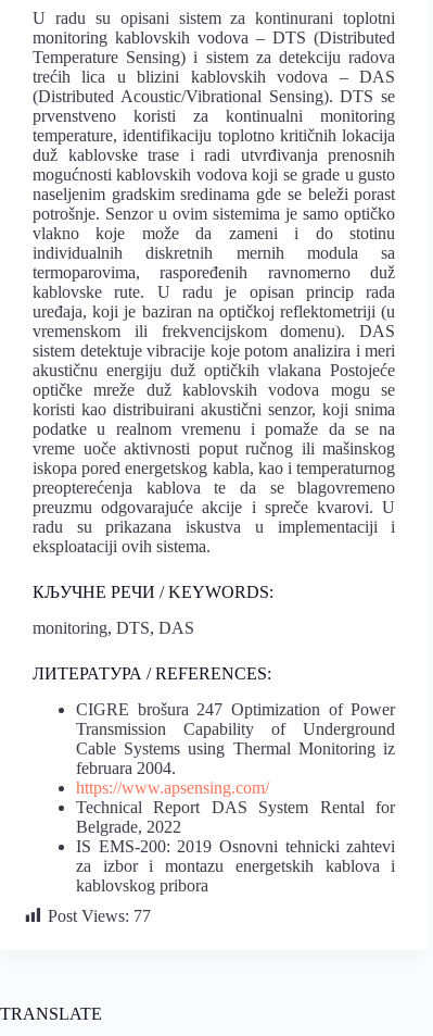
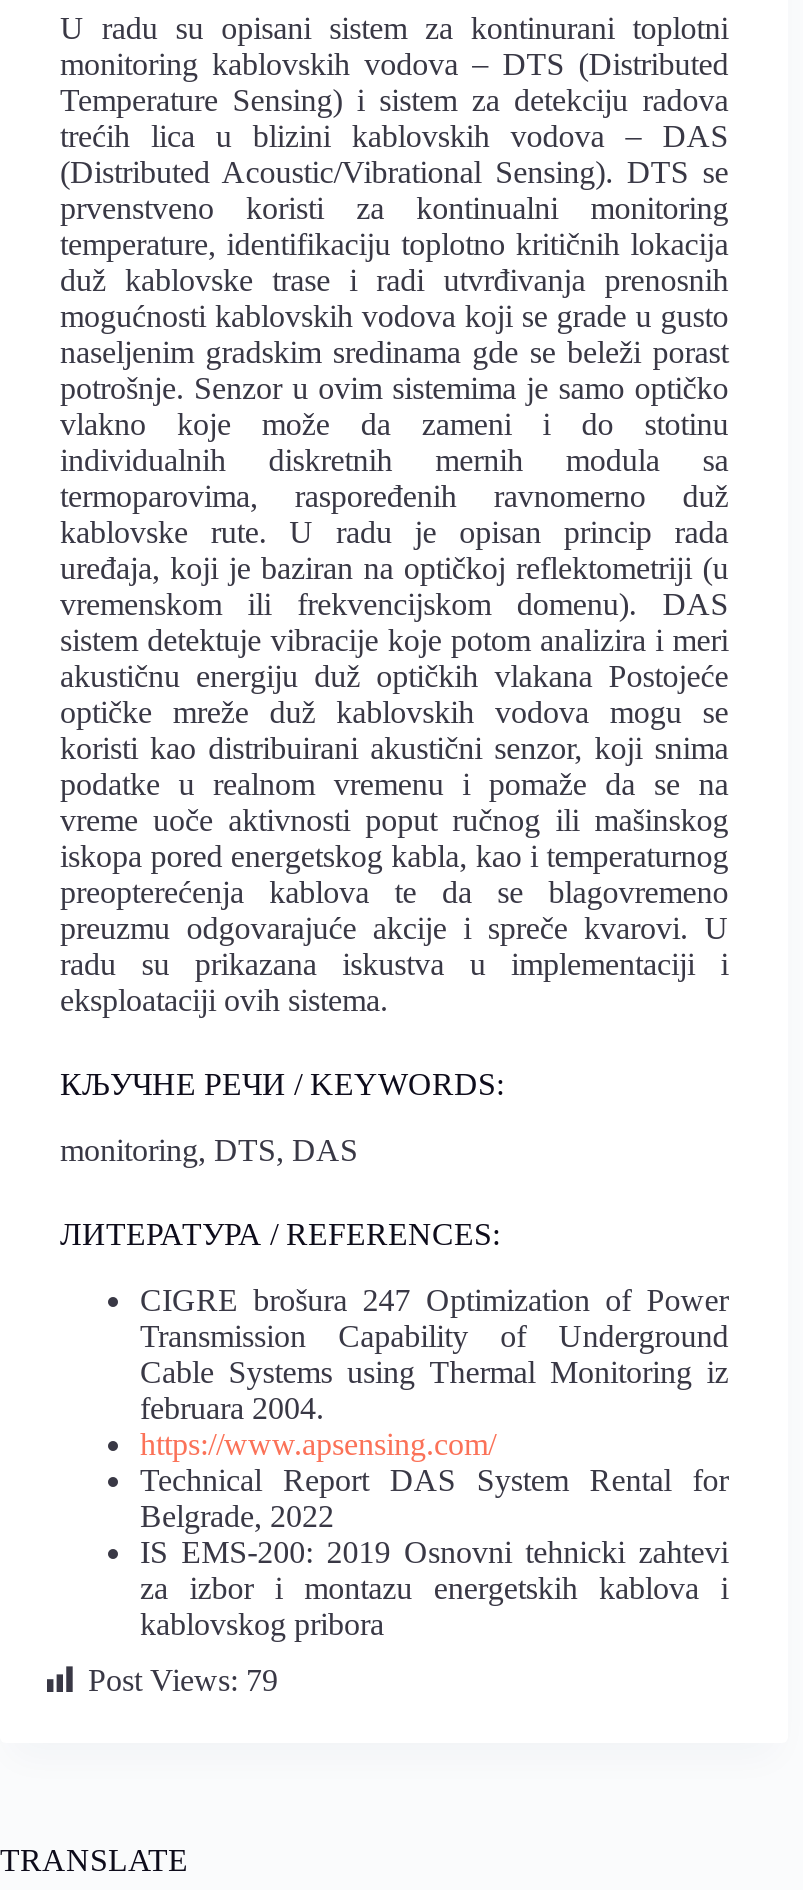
- Post Views: 77
+ Post Views: 79
